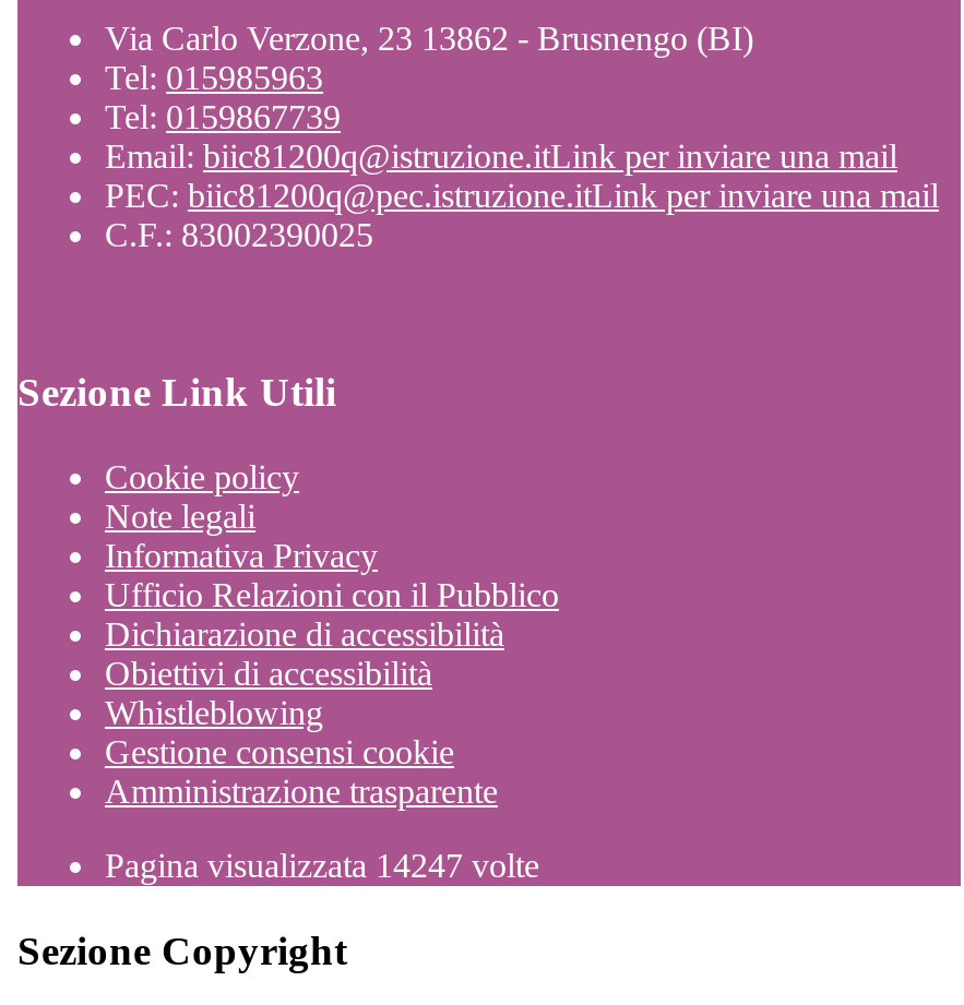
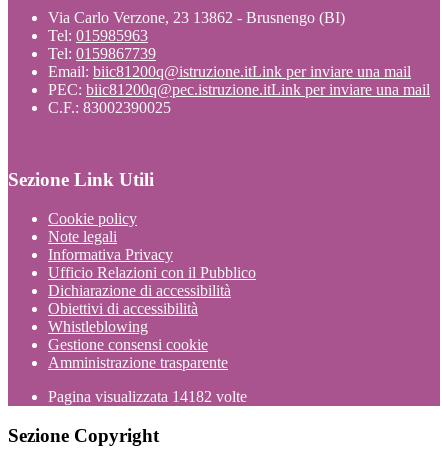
- Pagina visualizzata 14247 volte
+ Pagina visualizzata 14182 volte
